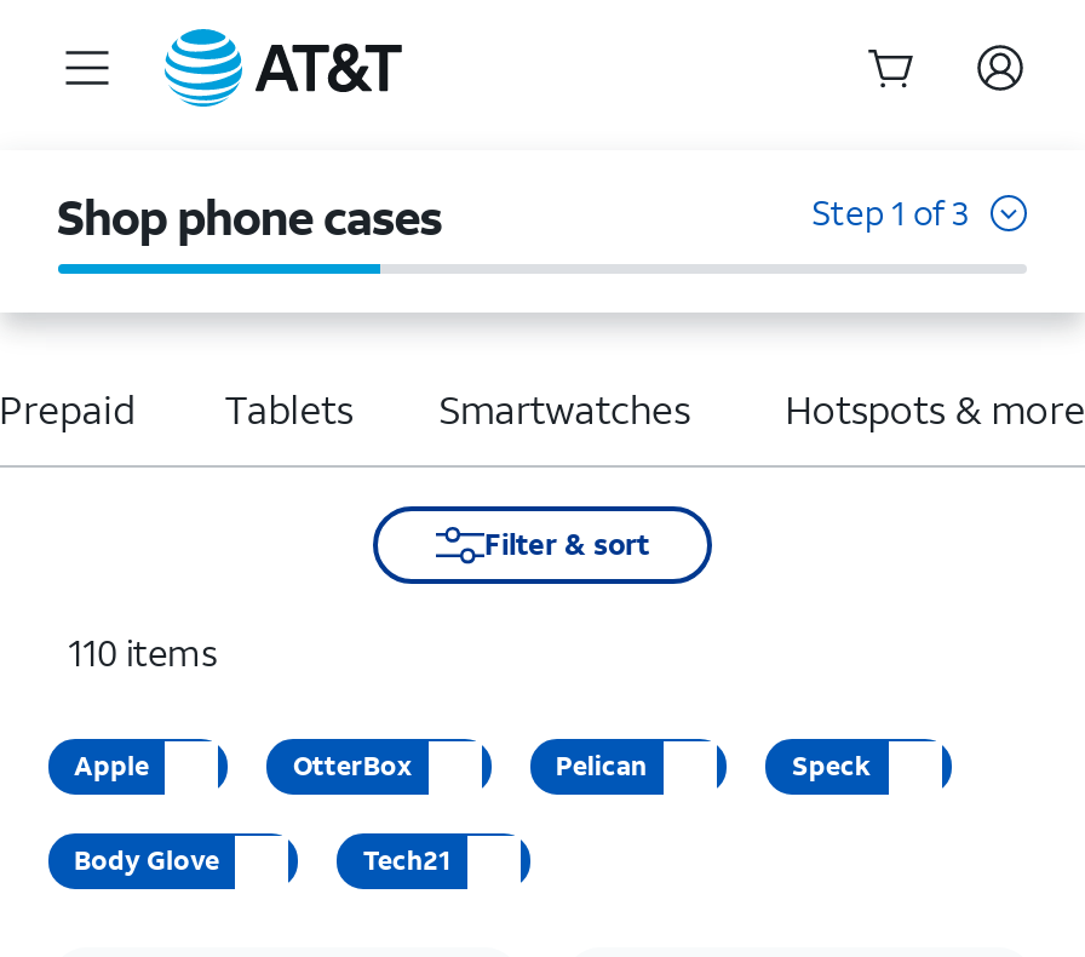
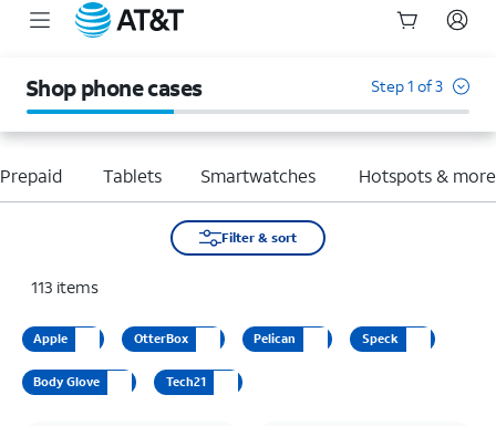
- 110 items
+ 113 items
